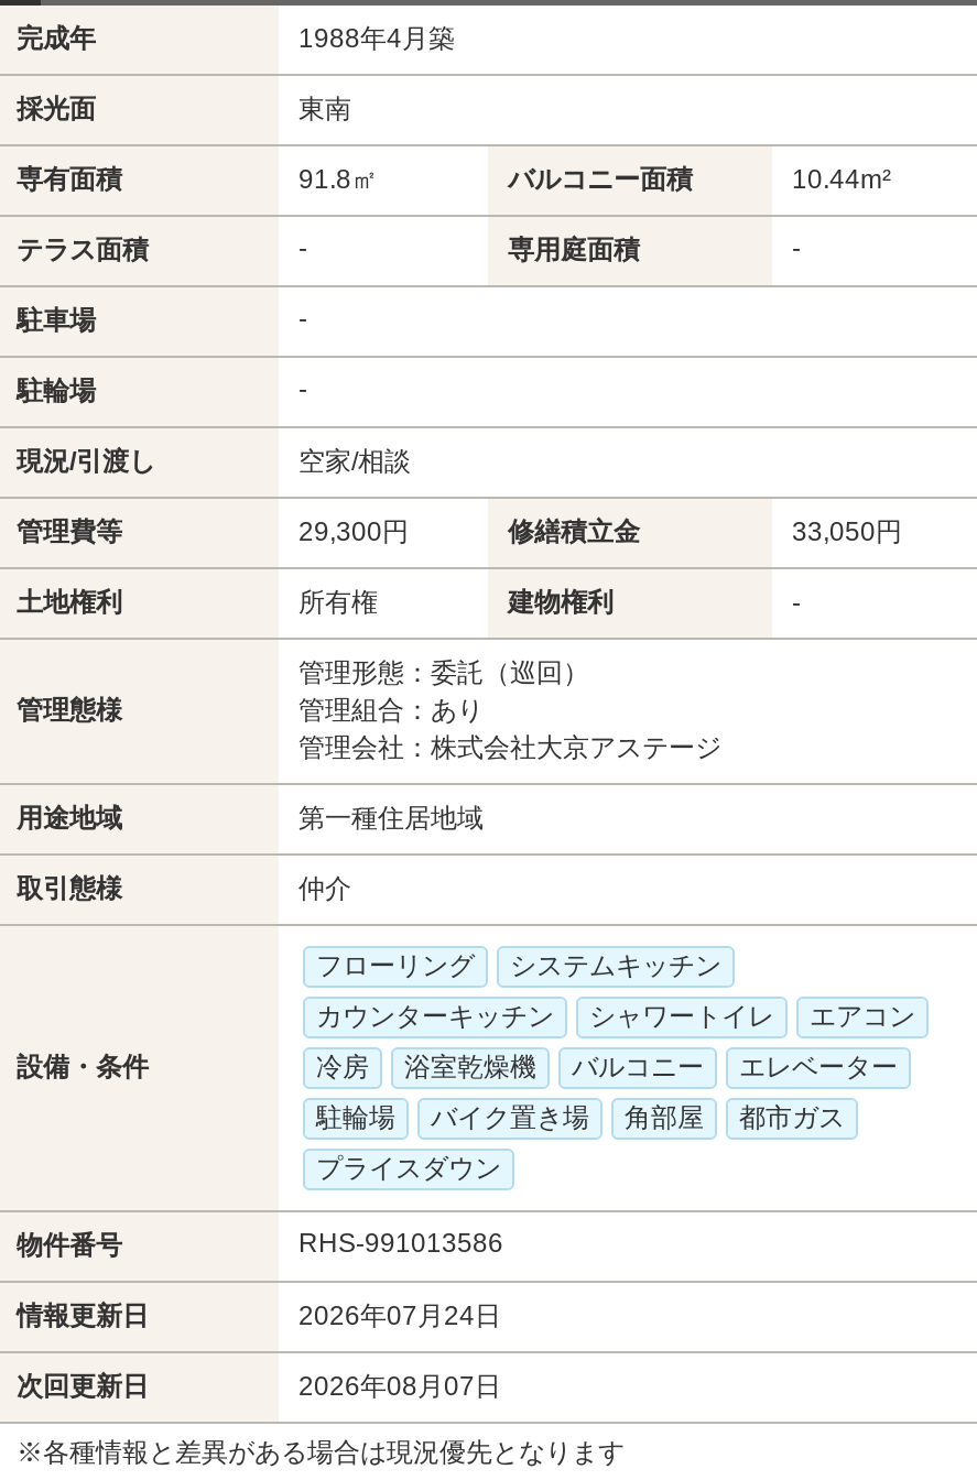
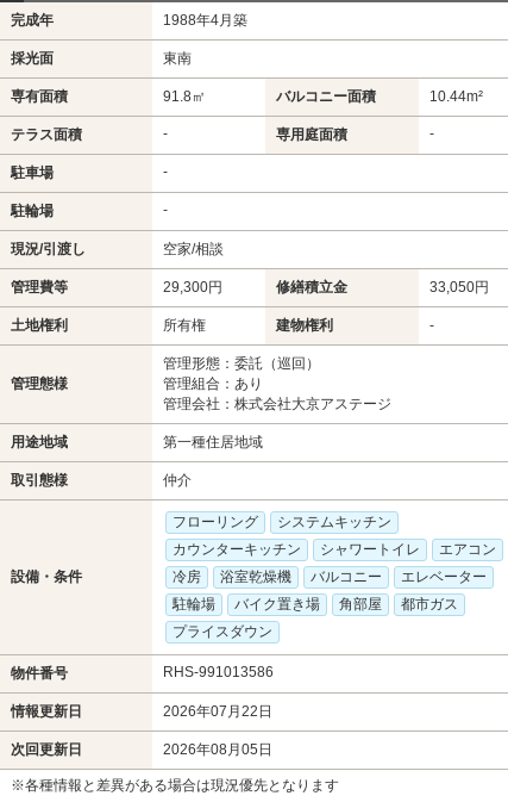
- 2026年07月24日
+ 2026年07月22日

- 2026年08月07日
+ 2026年08月05日
